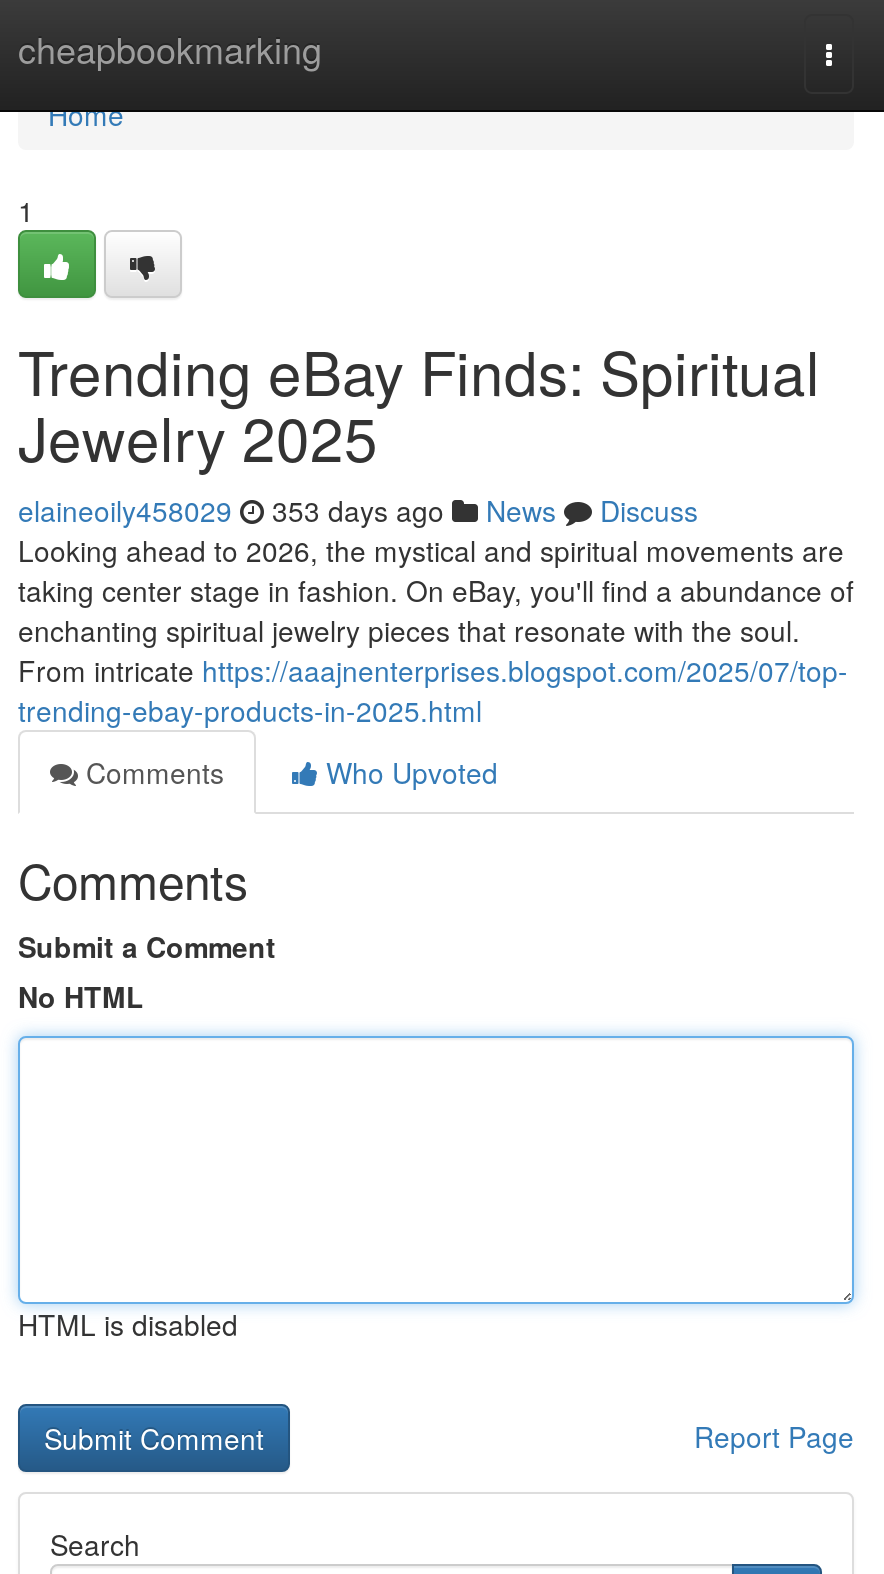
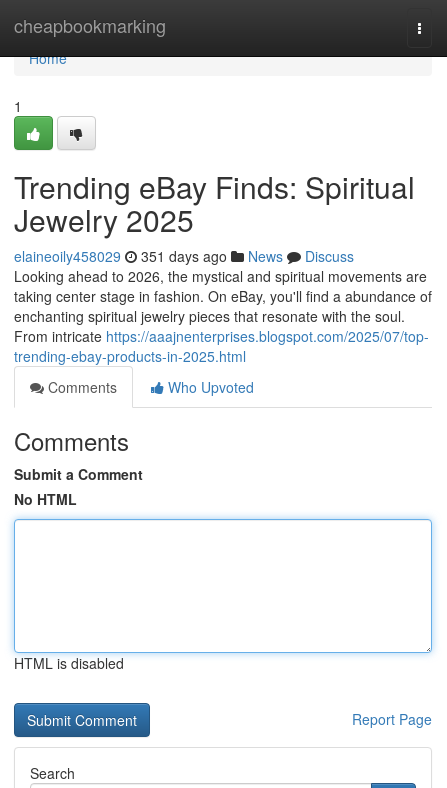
- elaineoily458029 353 days ago News Discuss
+ elaineoily458029 351 days ago News Discuss
